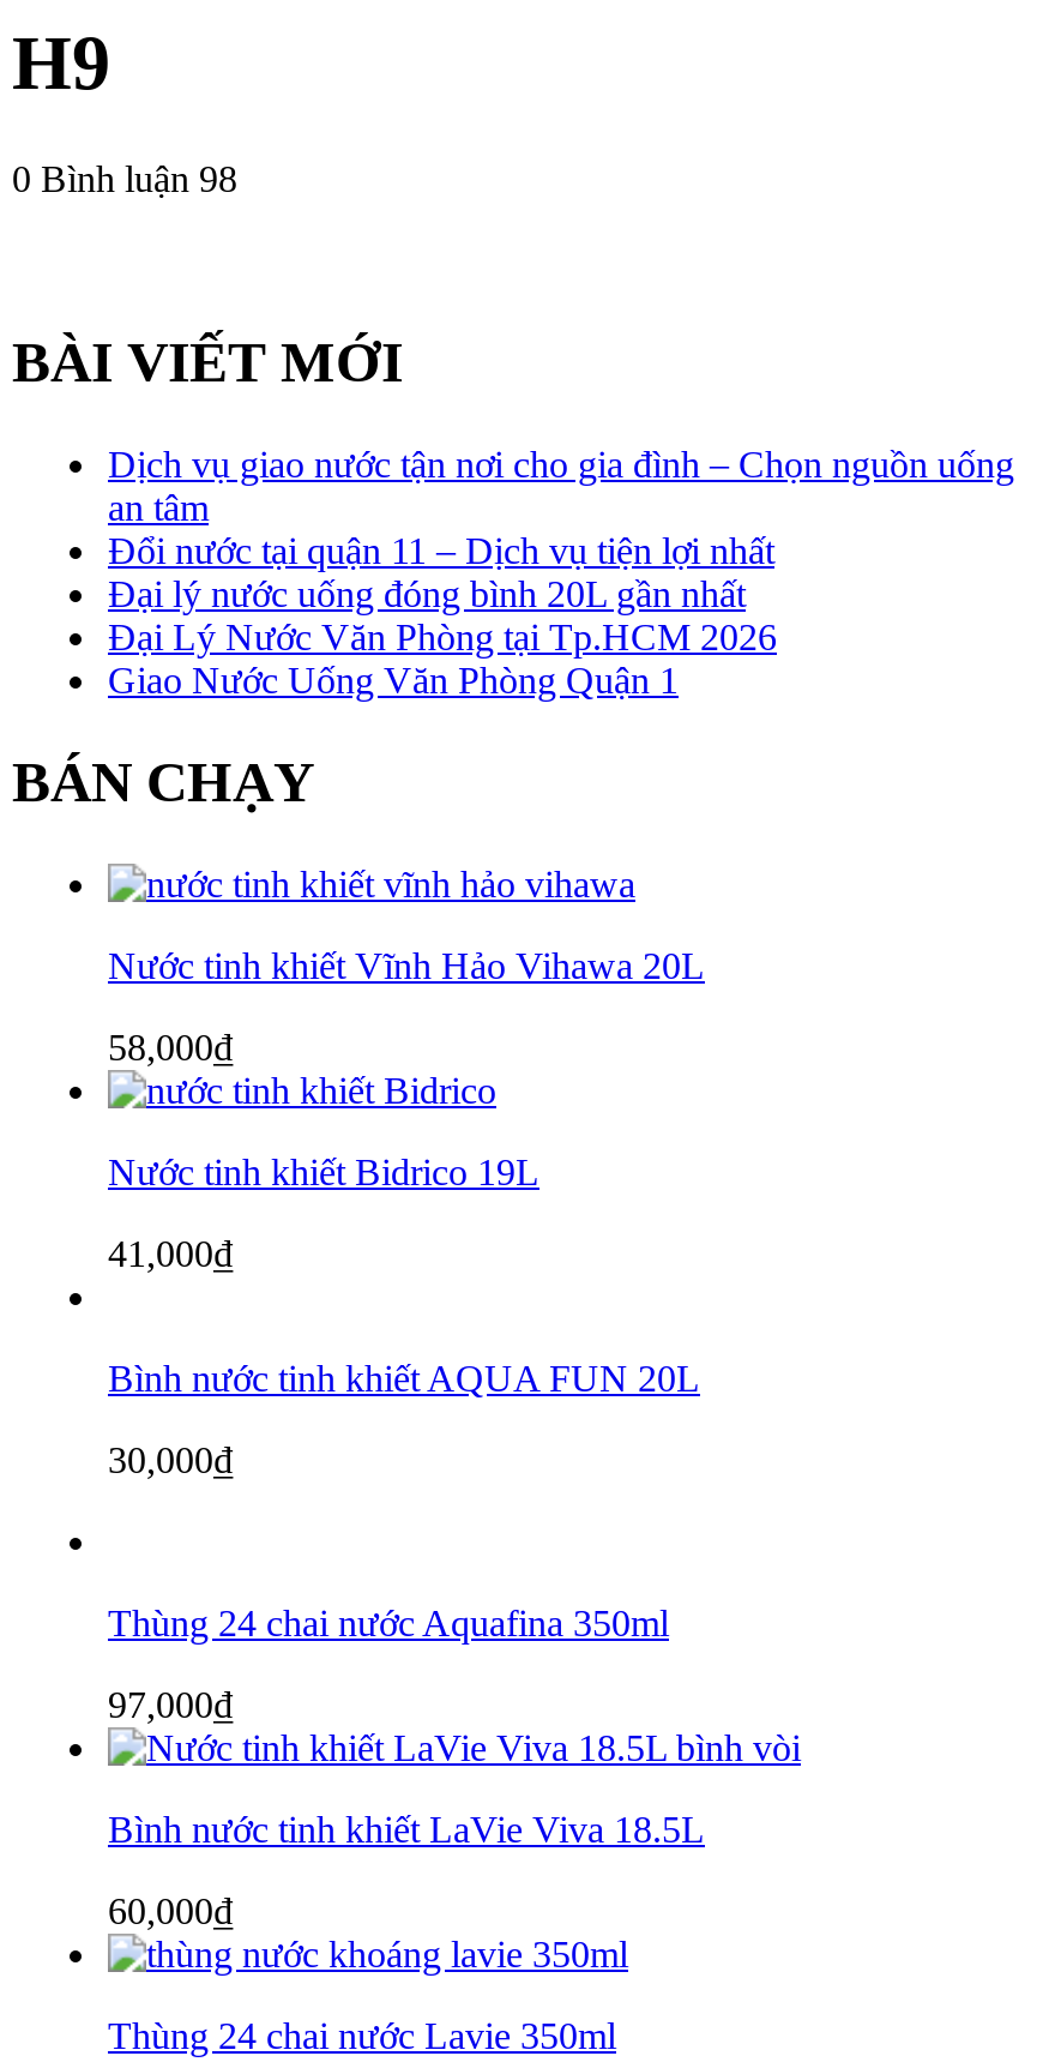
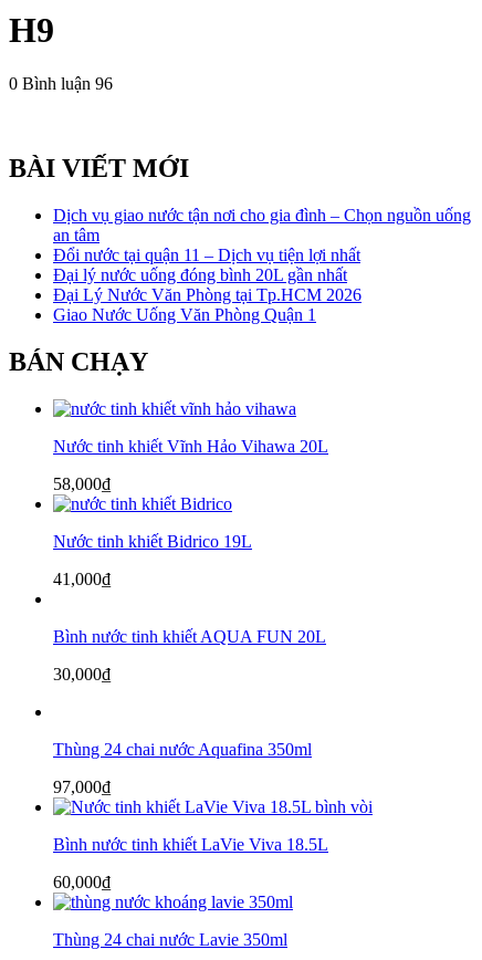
- 0 Bình luận 98
+ 0 Bình luận 96
